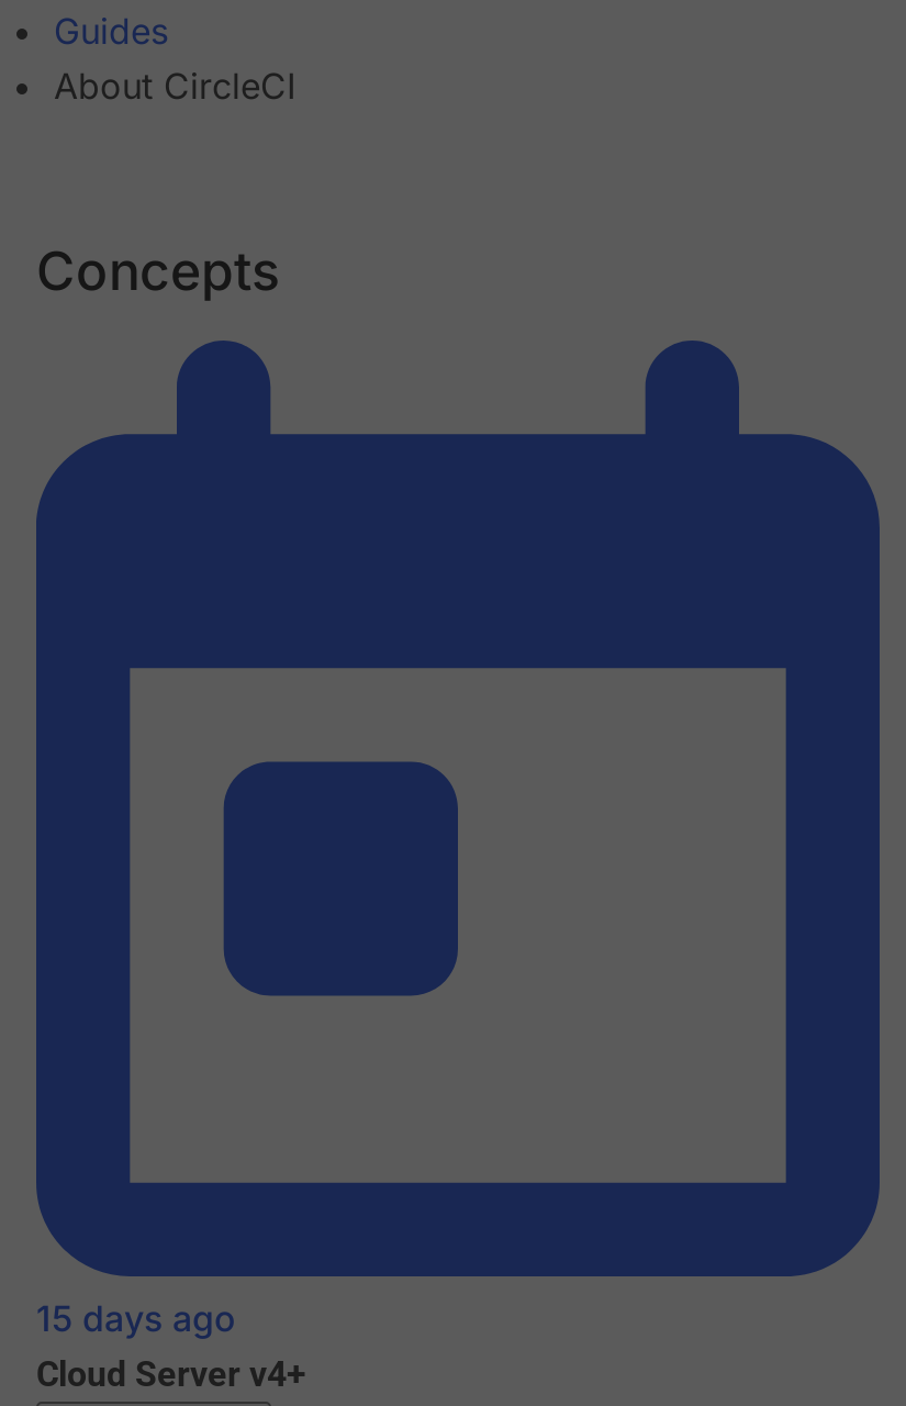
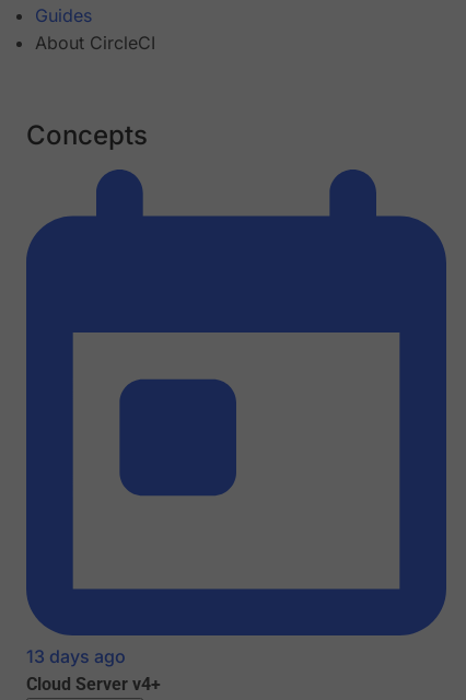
- 15 days ago
+ 13 days ago
